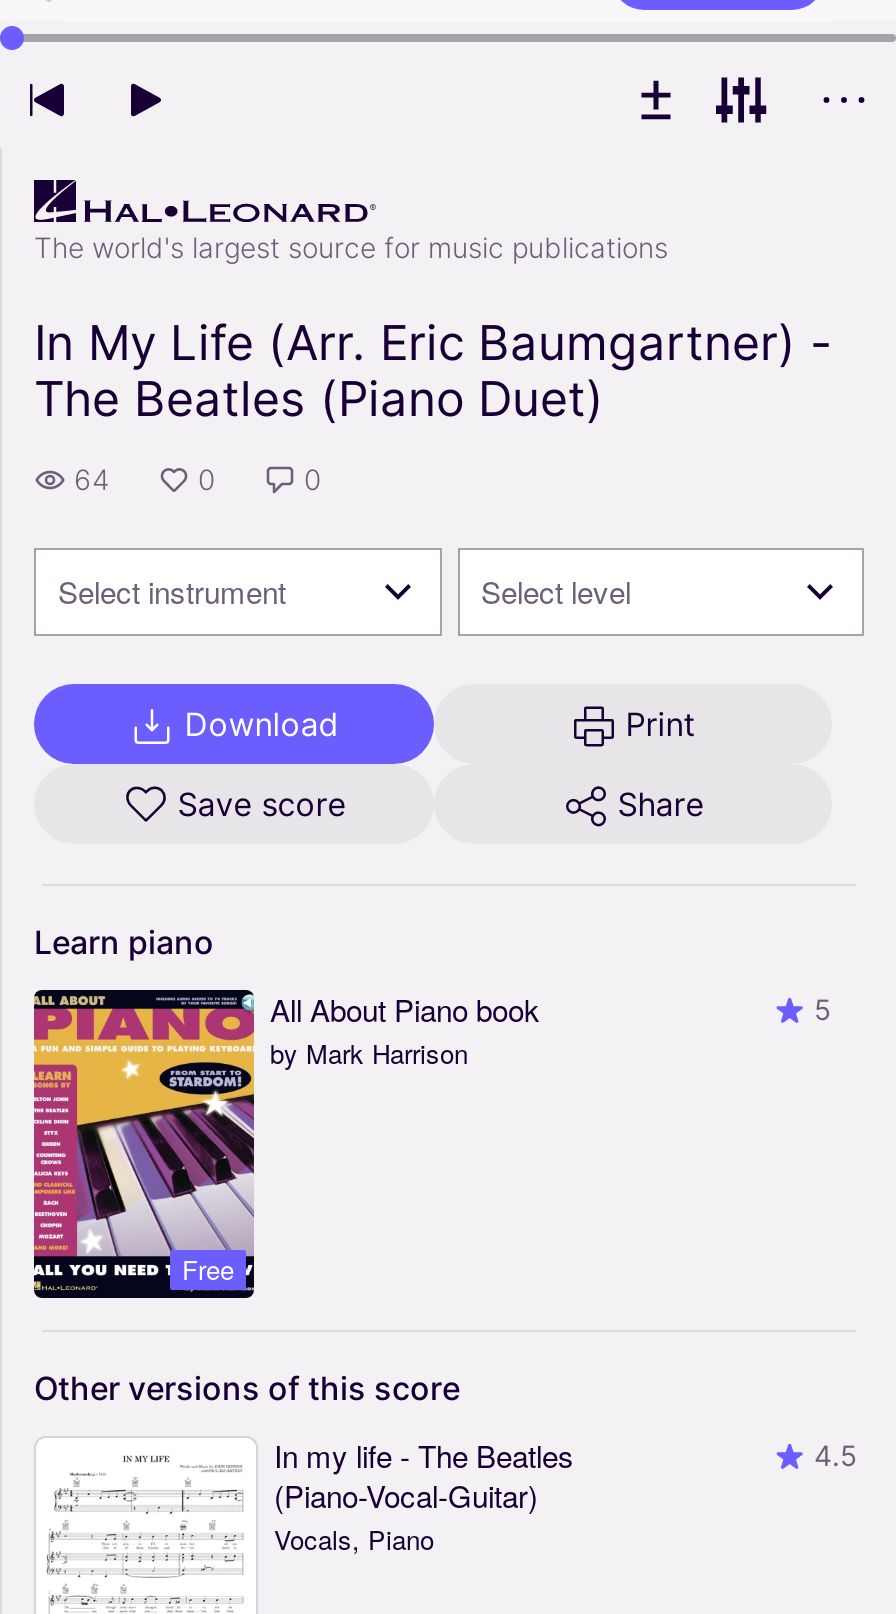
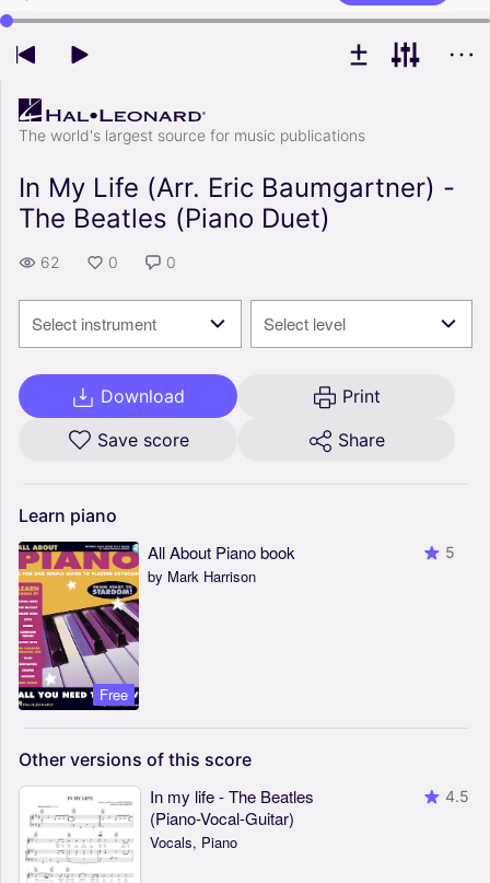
- 64
+ 62
